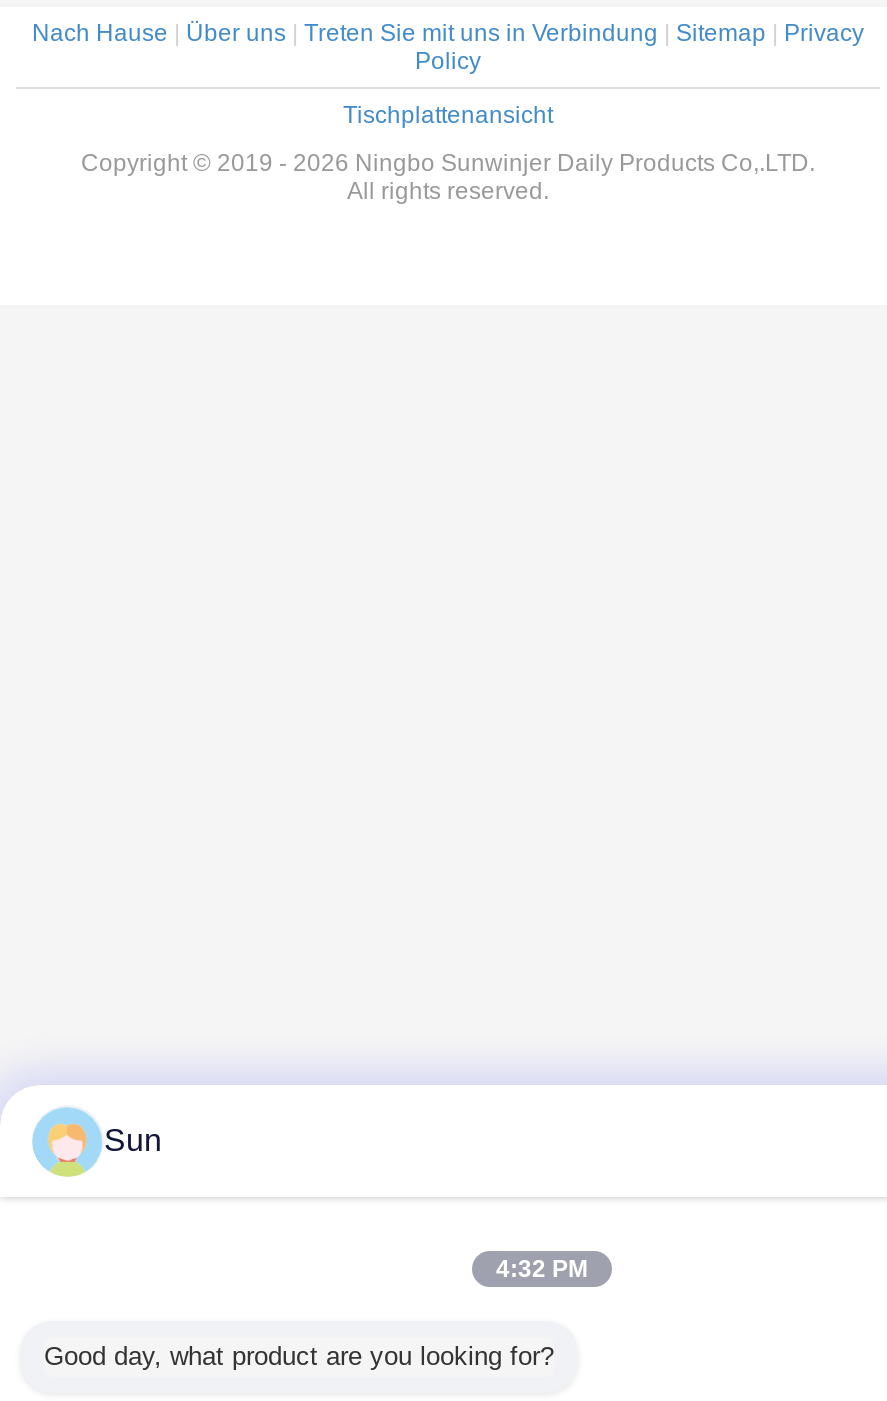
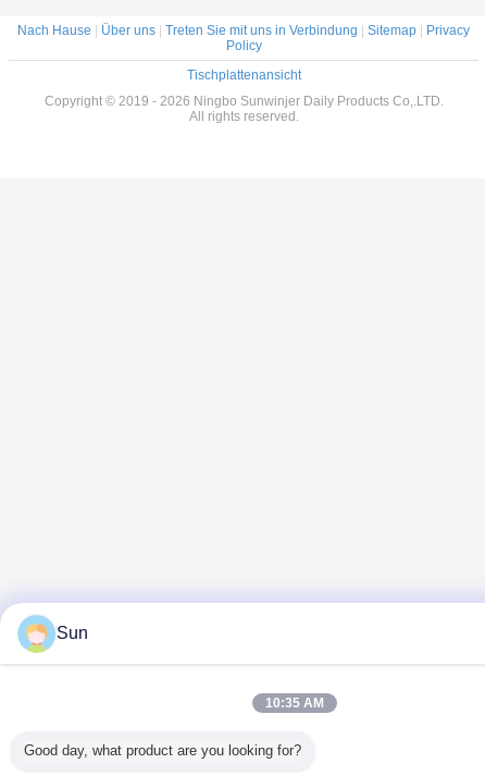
- 4:32 PM
+ 10:35 AM
